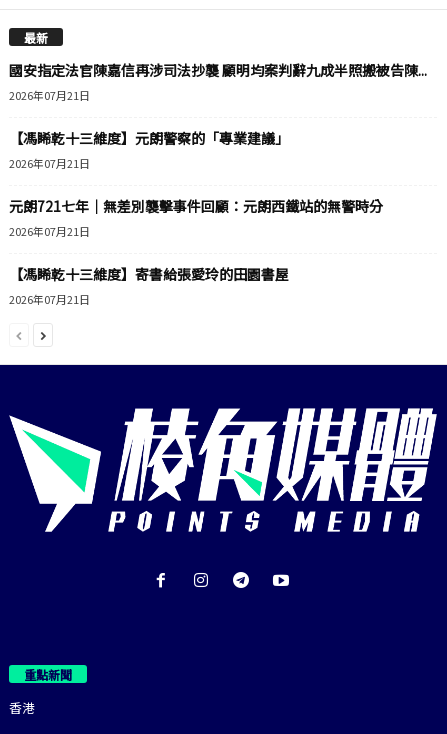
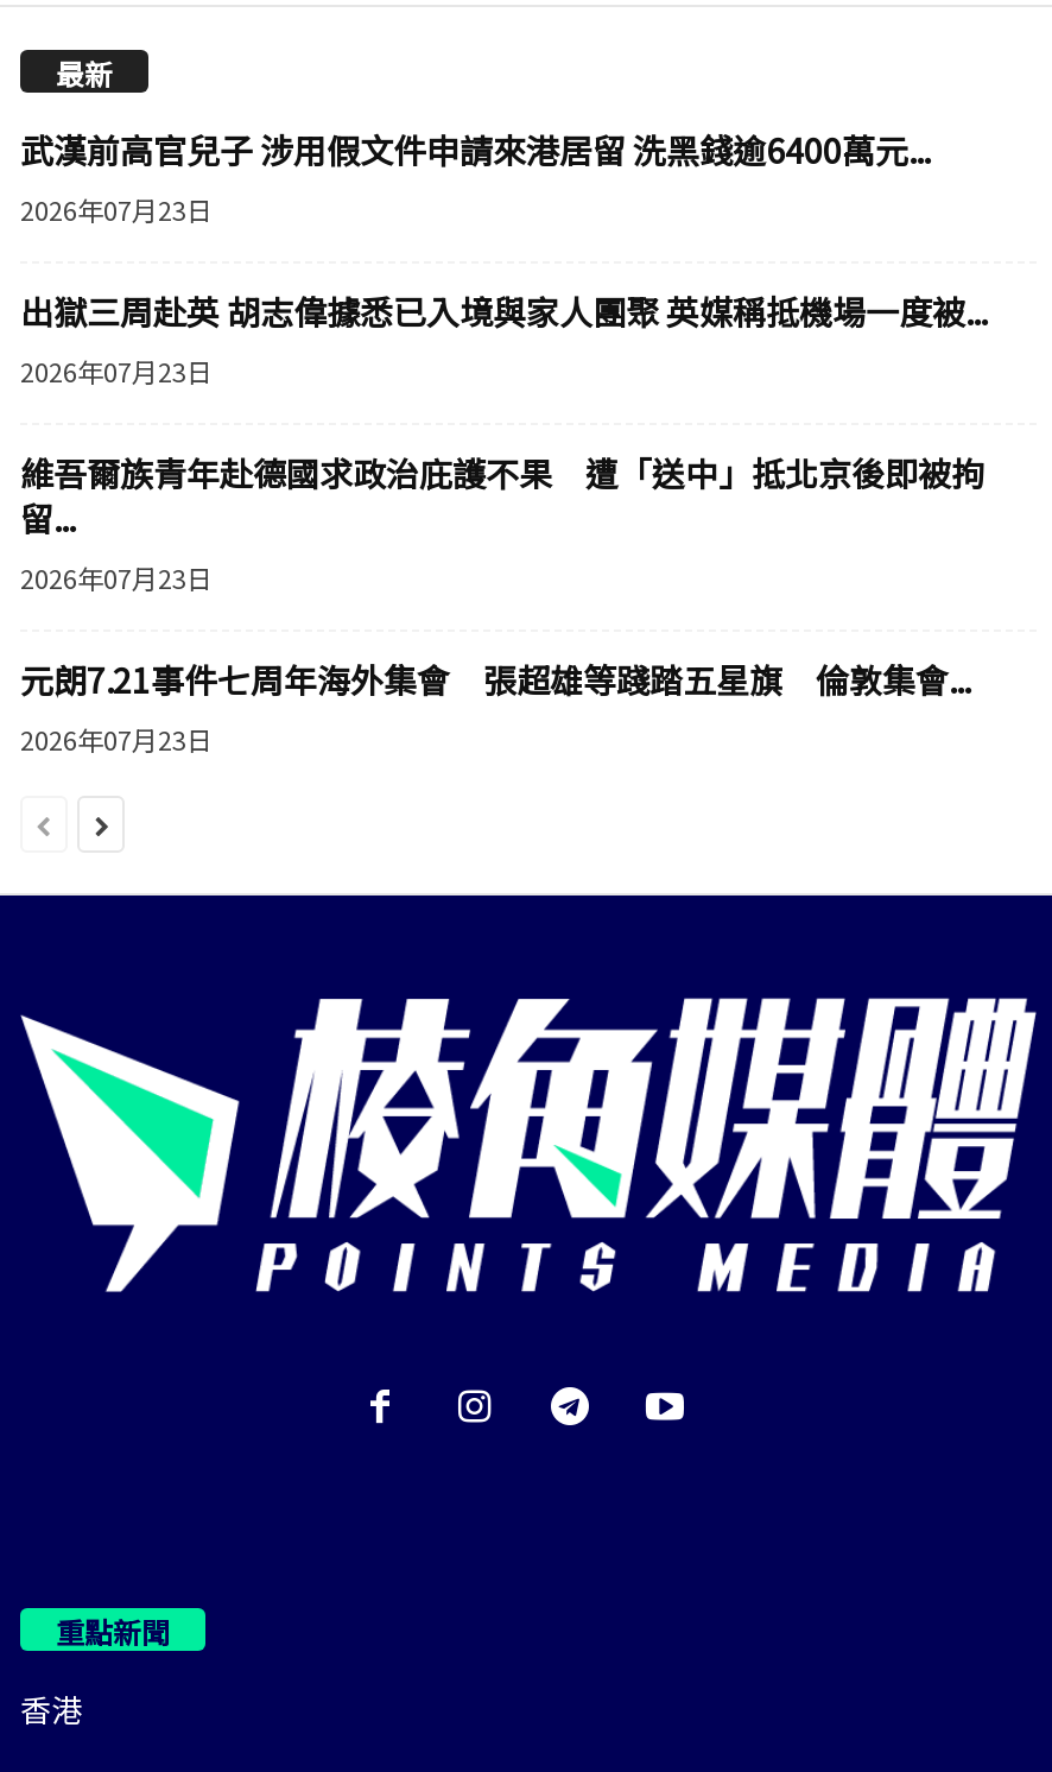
- 國安指定法官陳嘉信再涉司法抄襲 顧明均案判辭九成半照搬被告陳...
- 2026年07月21日
+ 武漢前高官兒子 涉用假文件申請來港居留 洗黑錢逾6400萬元...
+ 2026年07月23日

- 【馮睎乾十三維度】元朗警察的「專業建議」
- 2026年07月21日
+ 出獄三周赴英 胡志偉據悉已入境與家人團聚 英媒稱抵機場一度被...
+ 2026年07月23日

- 元朗721七年｜無差別襲擊事件回顧：元朗西鐵站的無警時分
- 2026年07月21日
+ 維吾爾族青年赴德國求政治庇護不果 遭「送中」抵北京後即被拘
+ 留...
+ 2026年07月23日

- 【馮睎乾十三維度】寄書給張愛玲的田園書屋
- 2026年07月21日
+ 元朗7.21事件七周年海外集會 張超雄等踐踏五星旗 倫敦集會...
+ 2026年07月23日
